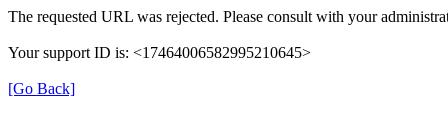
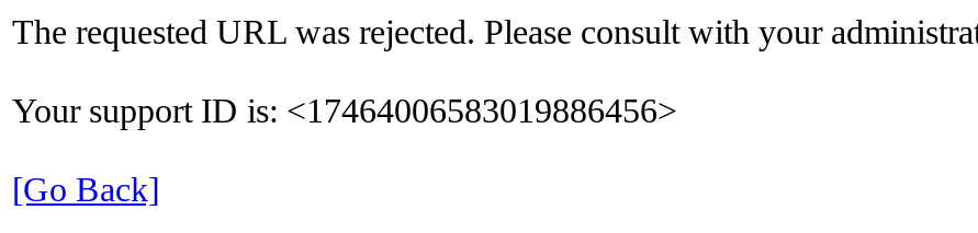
- Your support ID is: <17464006582995210645>
+ Your support ID is: <17464006583019886456>
